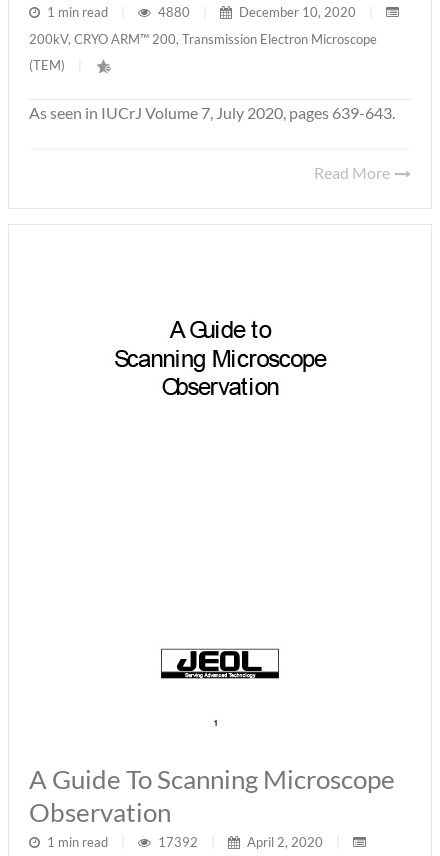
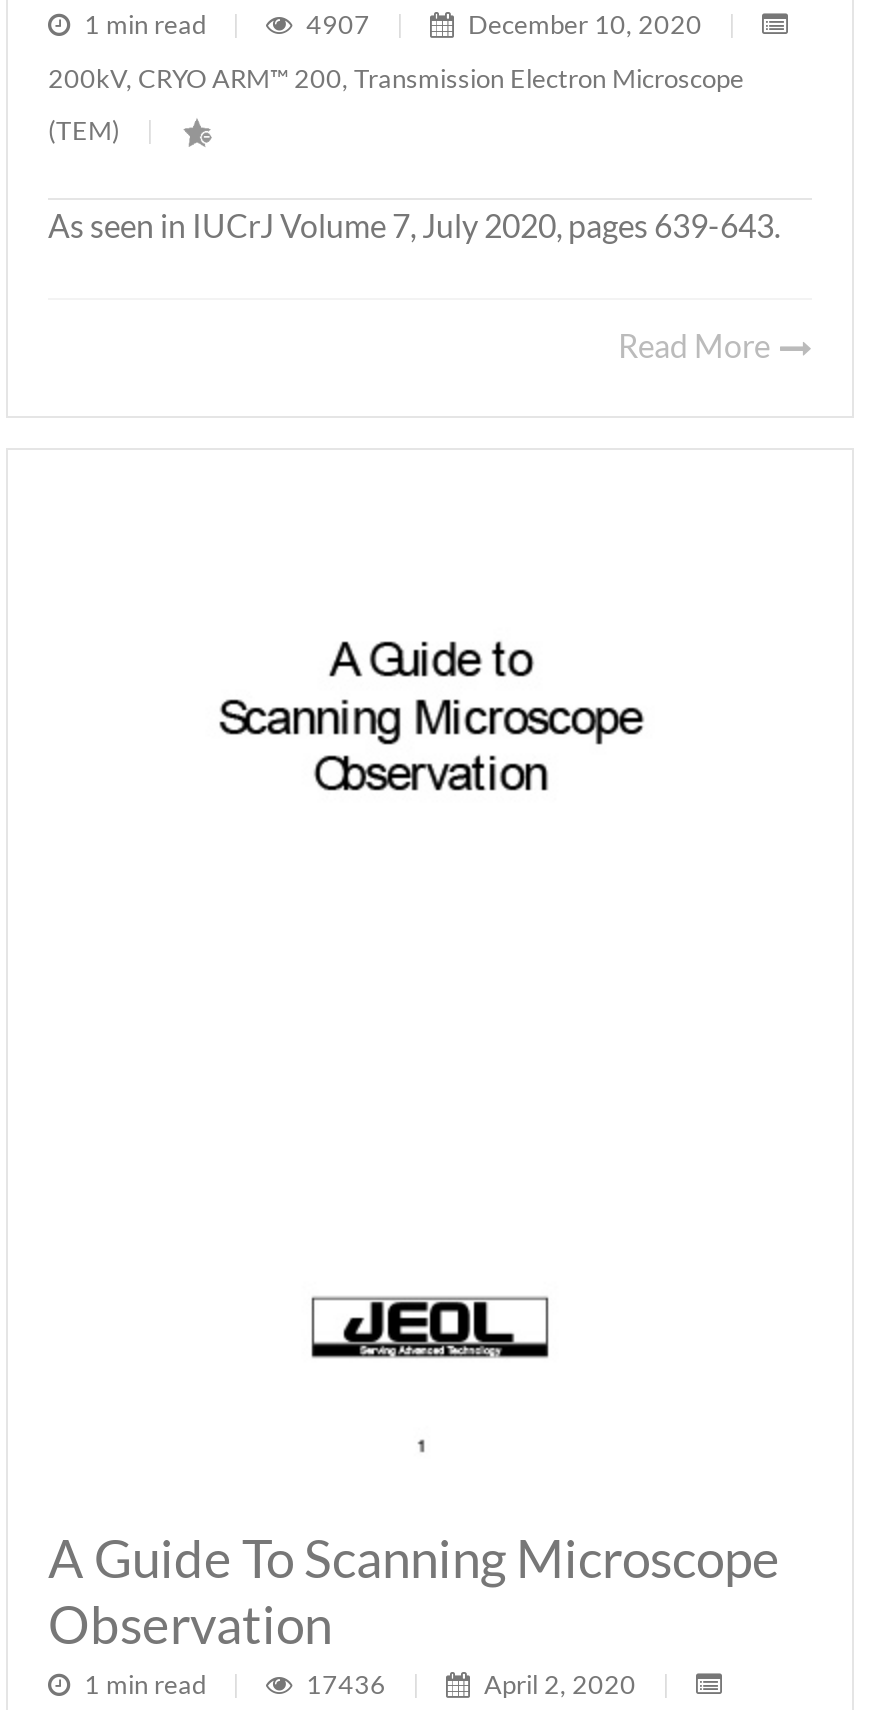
- 4880
+ 4907

- 17392
+ 17436
